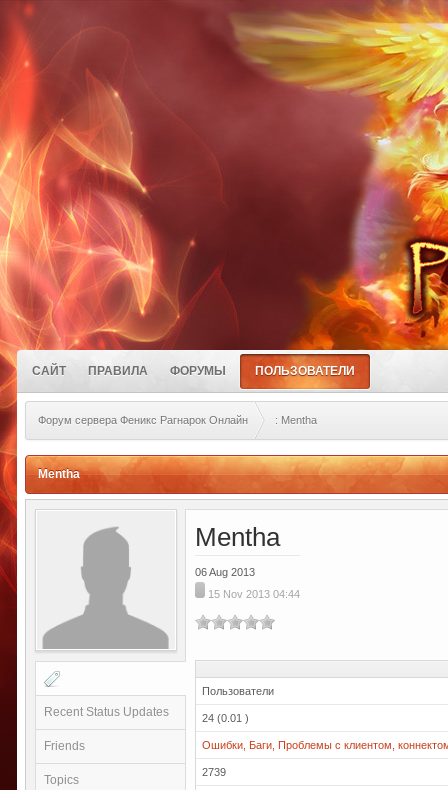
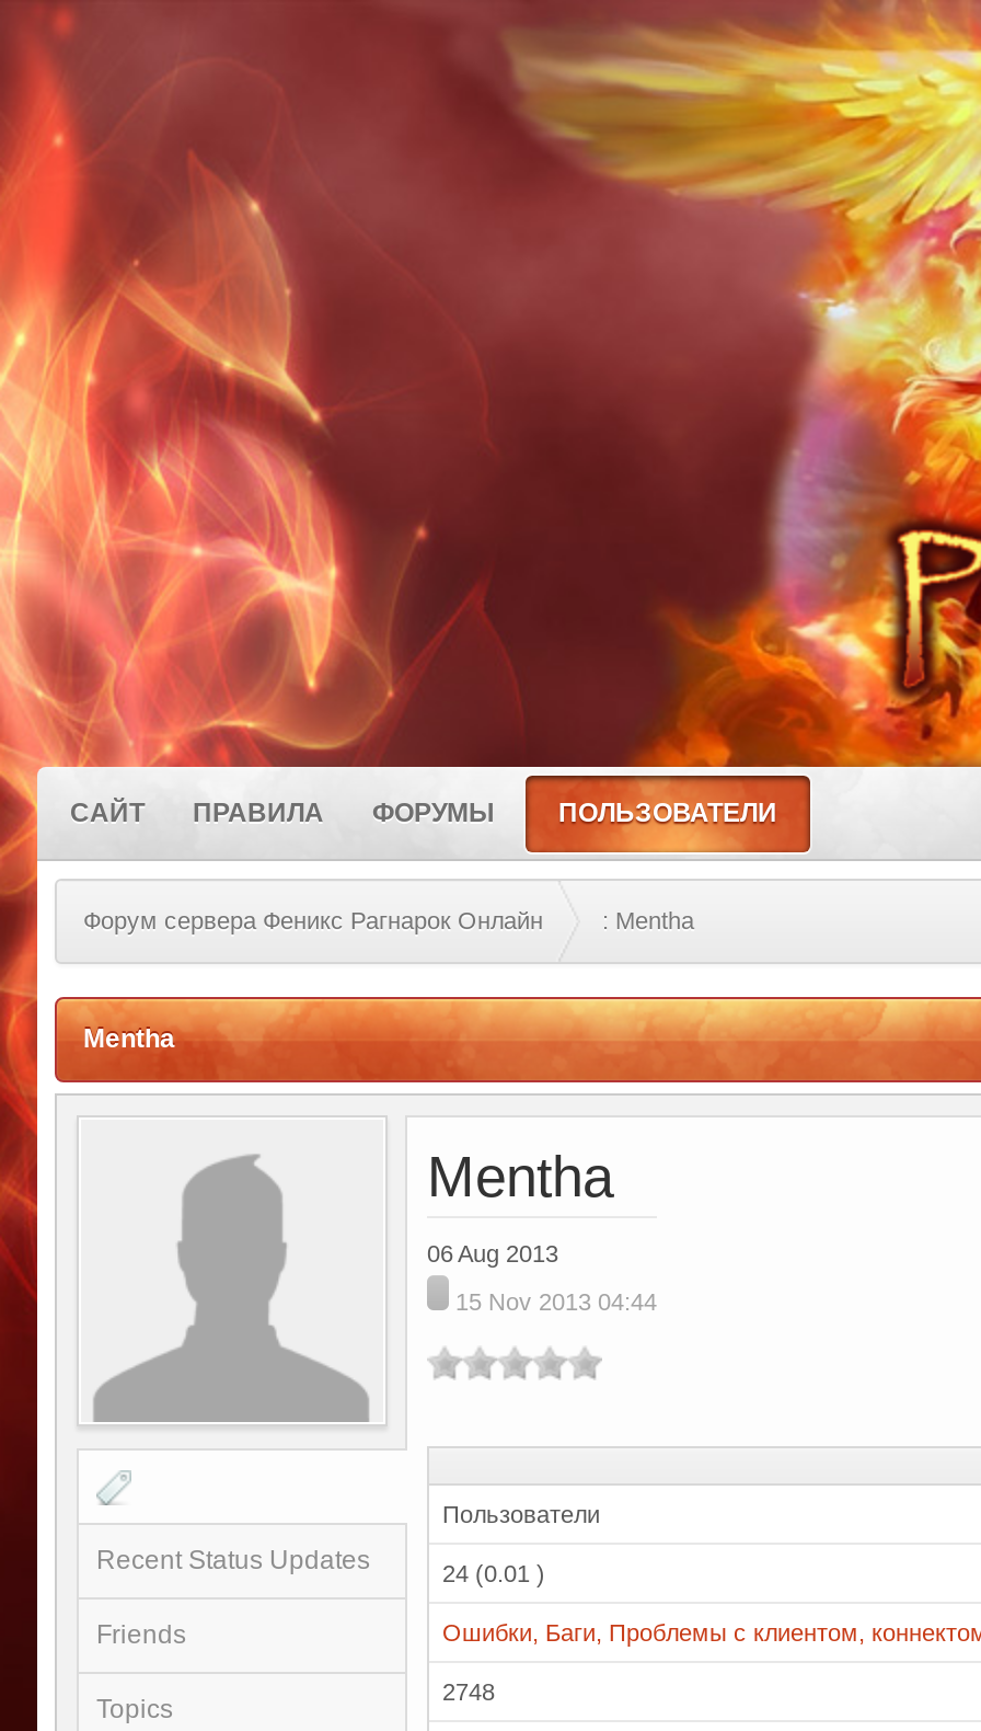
- 2739
+ 2748
